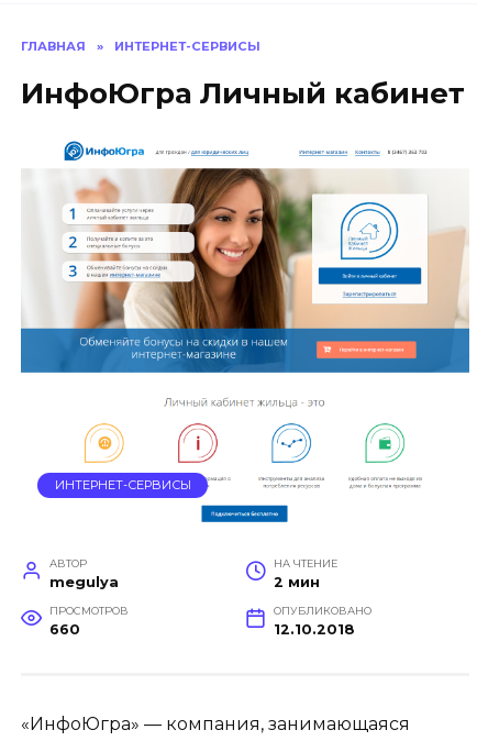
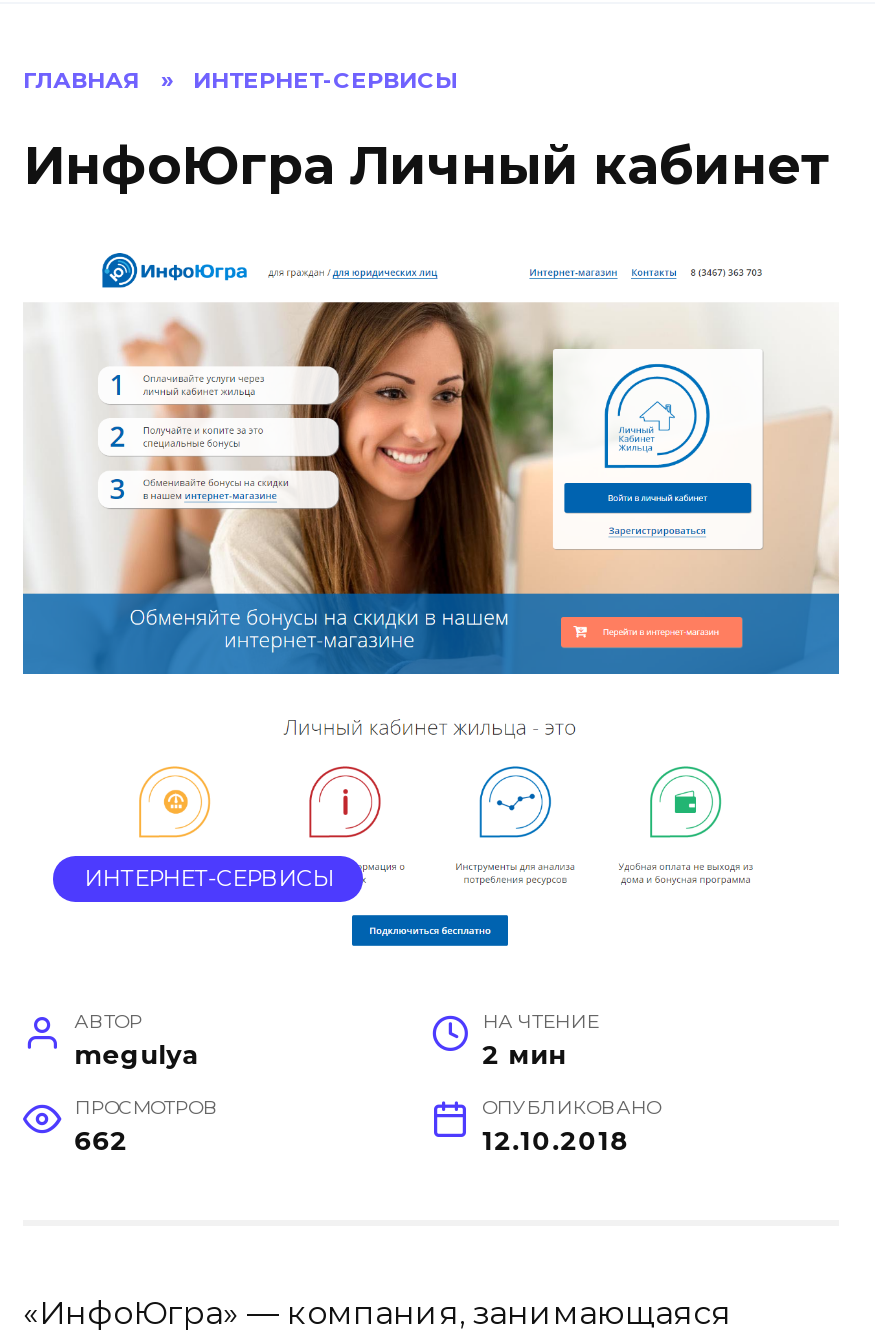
- 660
+ 662
